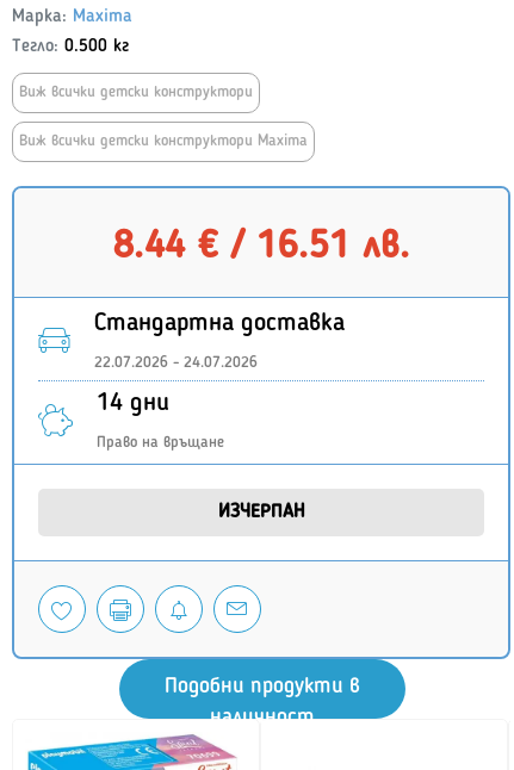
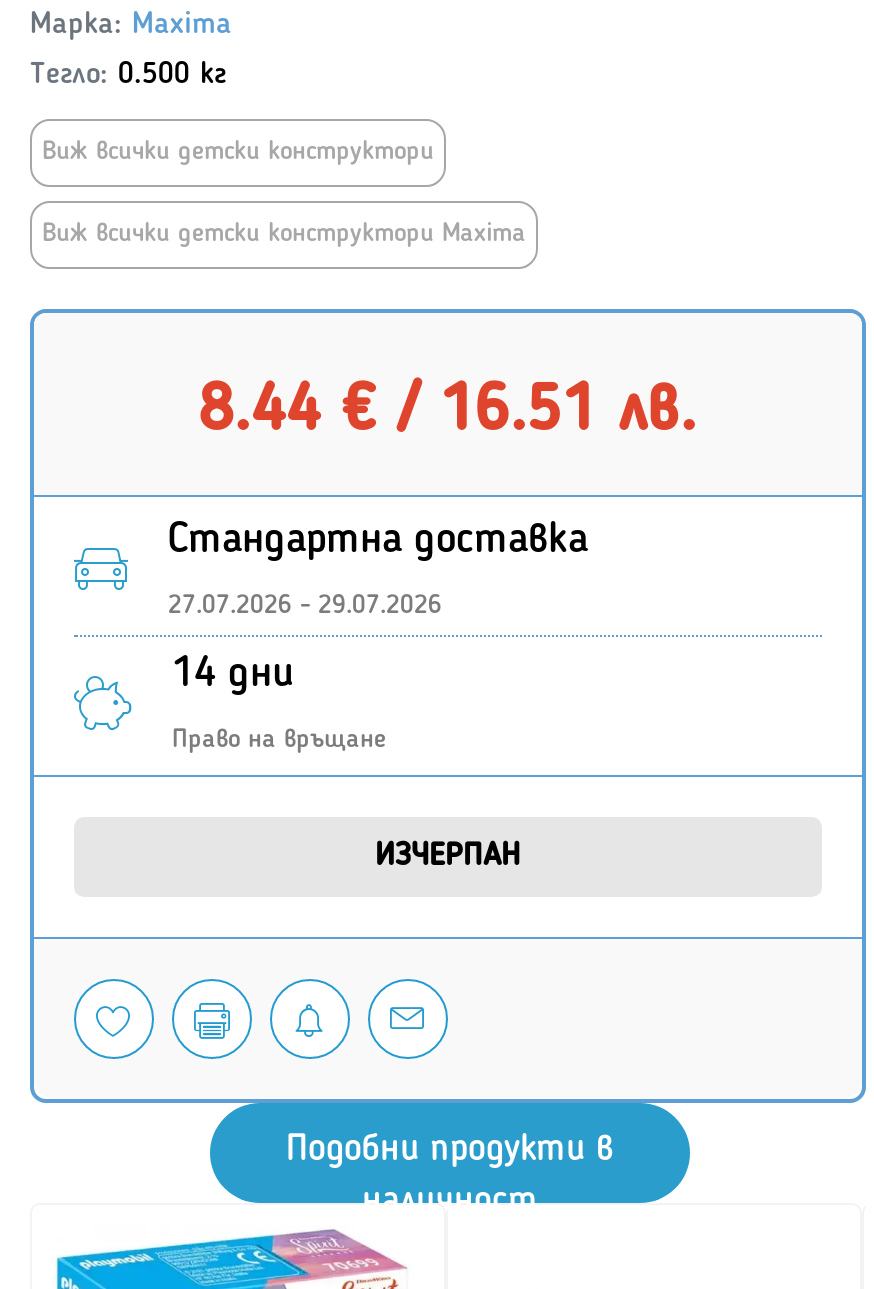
- 22.07.2026 - 24.07.2026
+ 27.07.2026 - 29.07.2026
